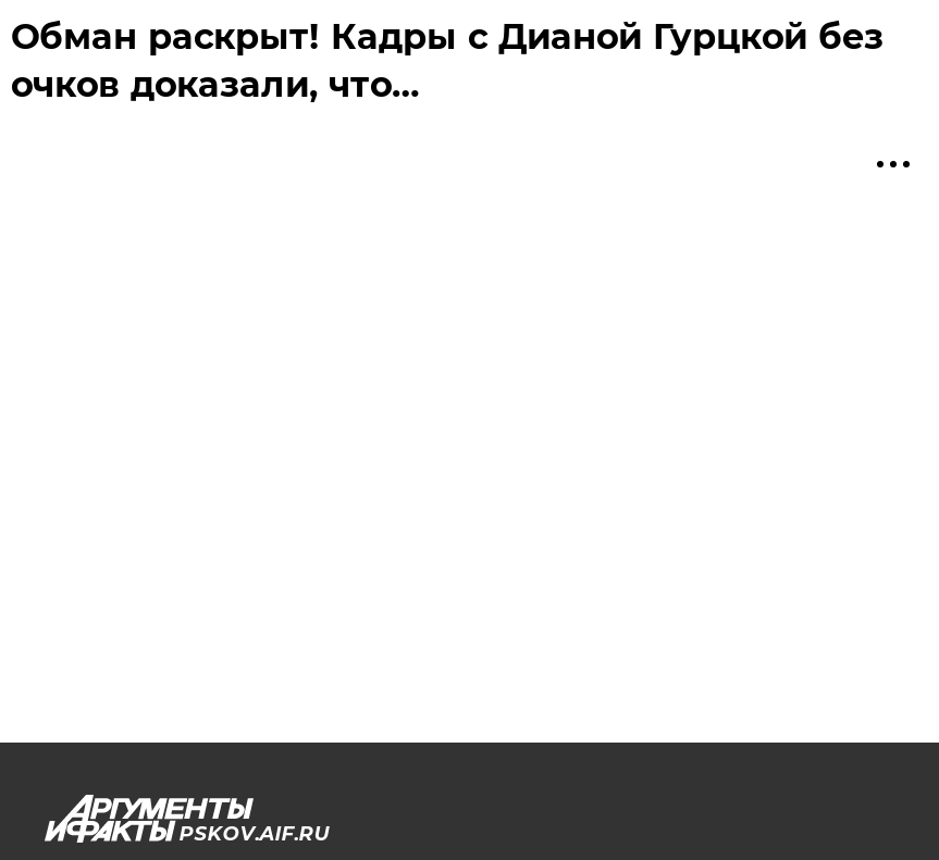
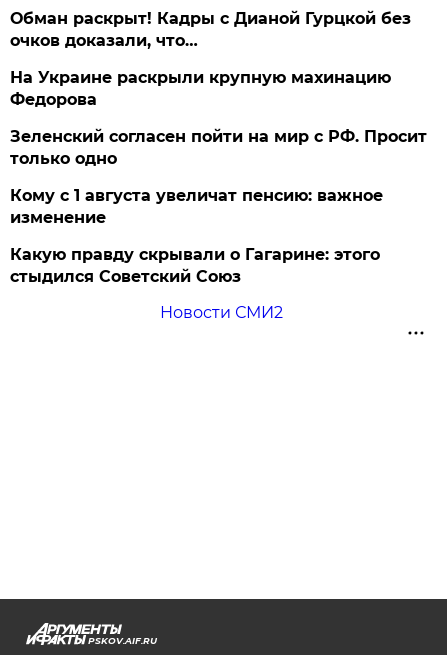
+ На Украине раскрыли крупную махинацию
+ Федорова
+ Зеленский согласен пойти на мир с РФ. Просит
+ только одно
+ Кому с 1 августа увеличат пенсию: важное
+ изменение
+ Какую правду скрывали о Гагарине: этого
+ стыдился Советский Союз
+ Новости СМИ2
